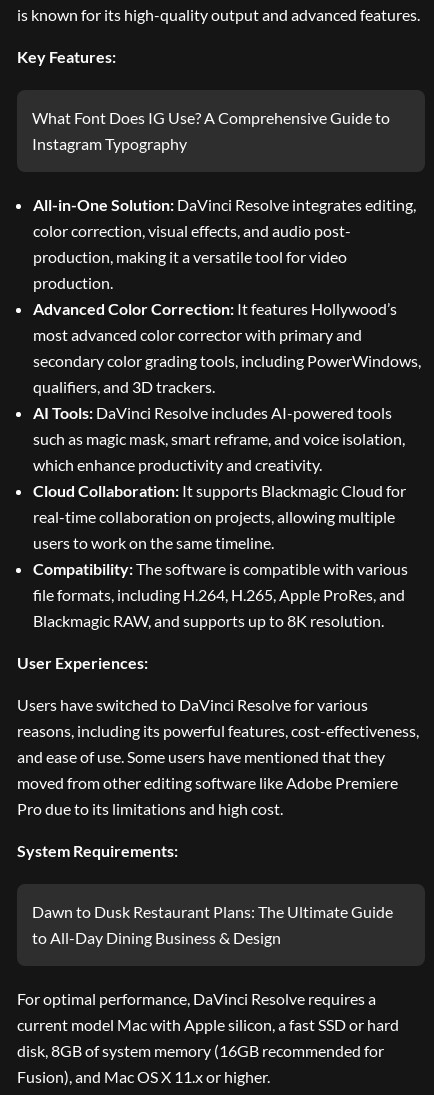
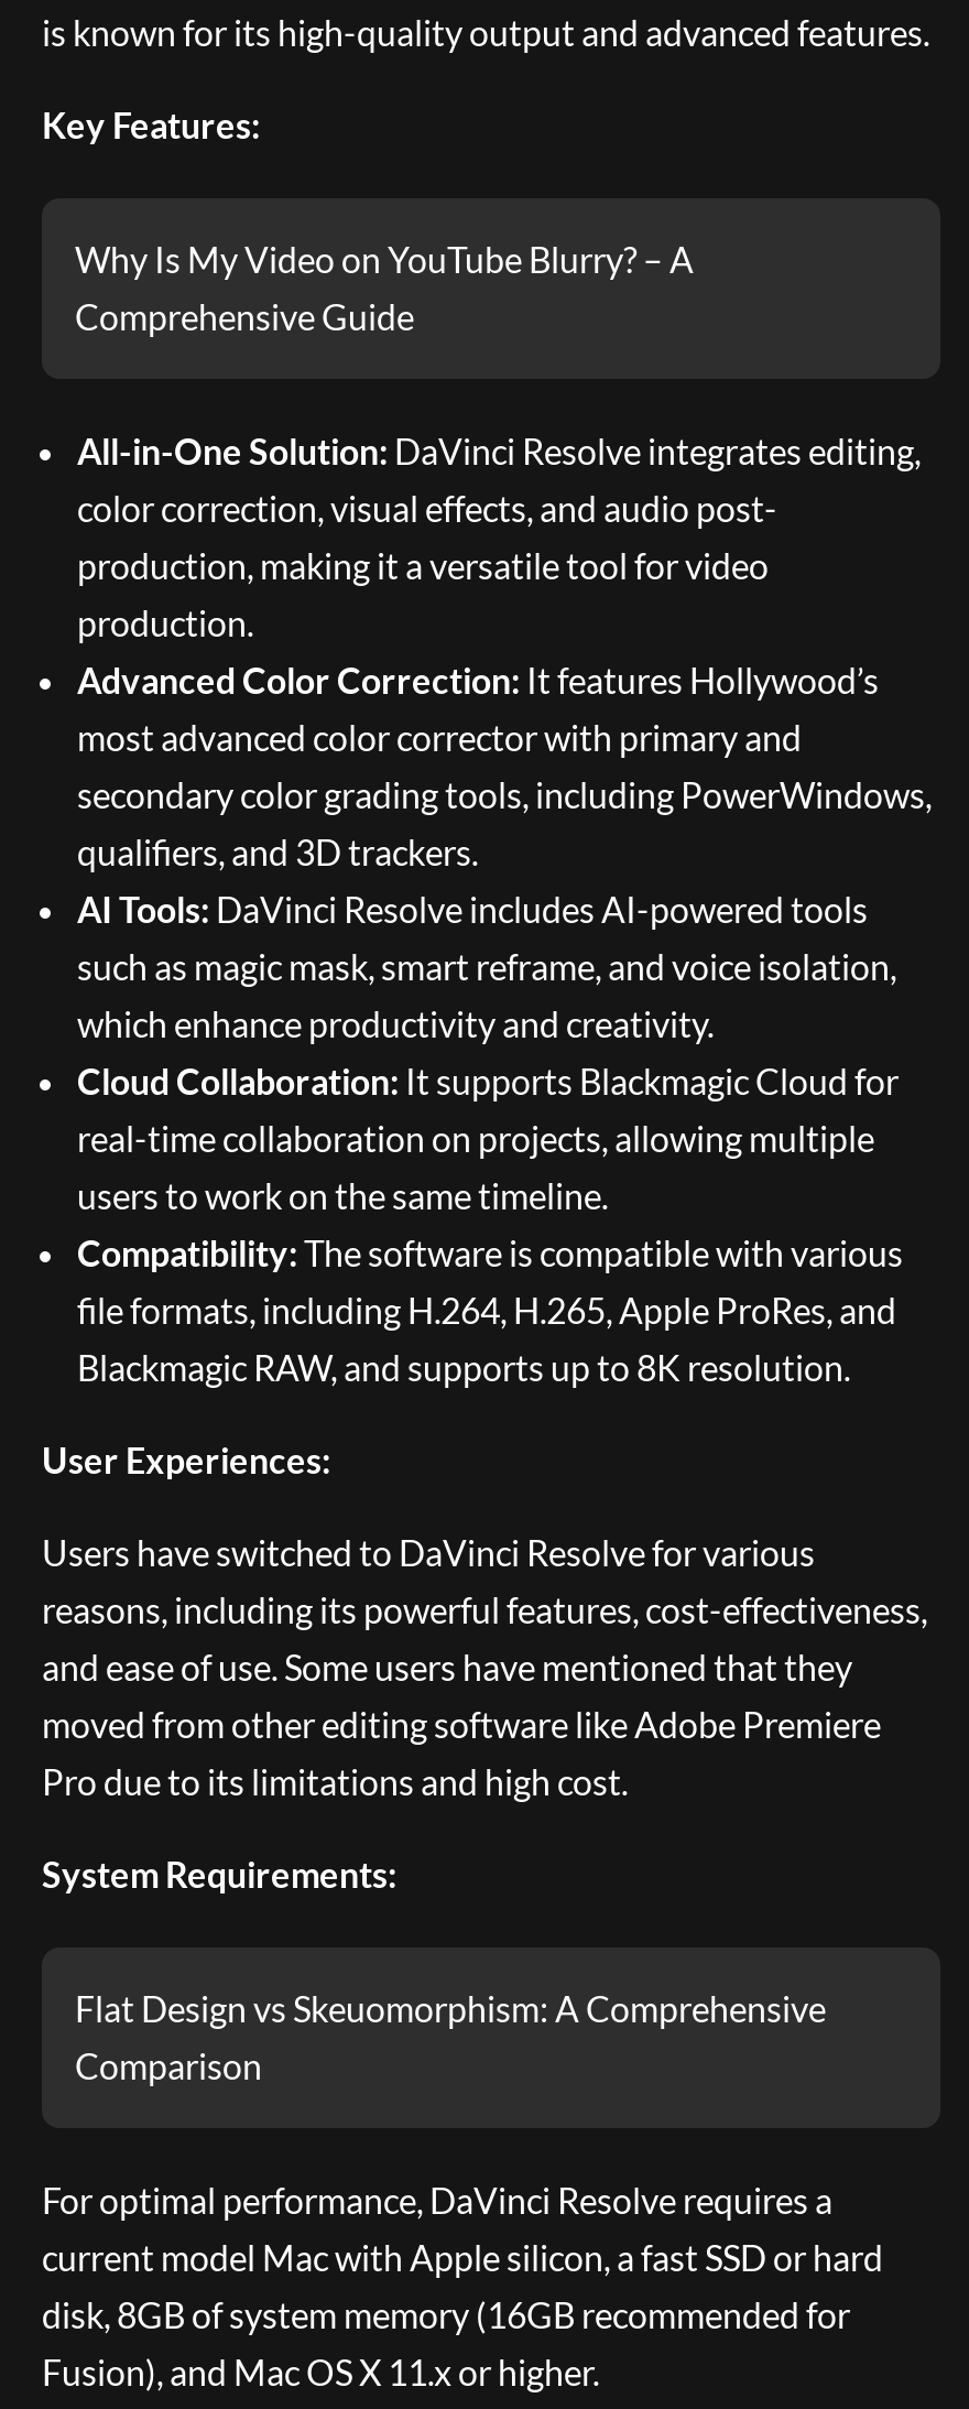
- What Font Does IG Use? A Comprehensive Guide to
- Instagram Typography
+ Why Is My Video on YouTube Blurry? – A
+ Comprehensive Guide

- Dawn to Dusk Restaurant Plans: The Ultimate Guide
- to All-Day Dining Business & Design
+ Flat Design vs Skeuomorphism: A Comprehensive
+ Comparison
